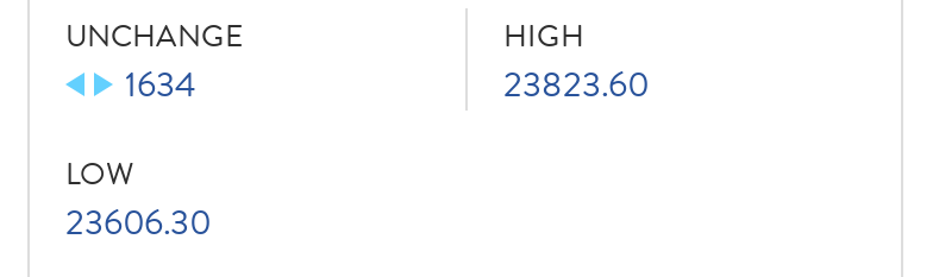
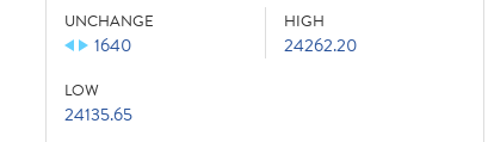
- 1634
+ 1640

- 23823.60
+ 24262.20

- 23606.30
+ 24135.65
